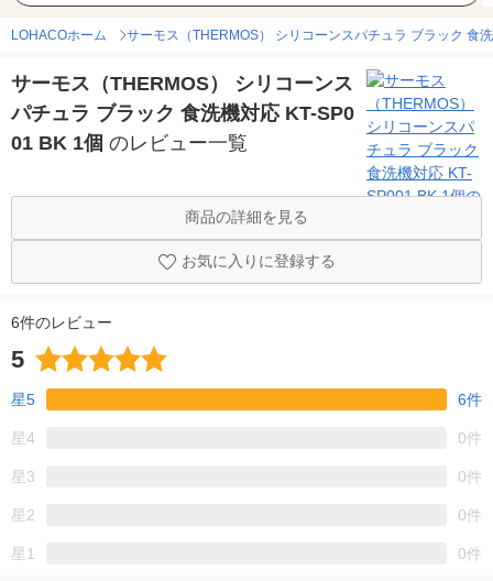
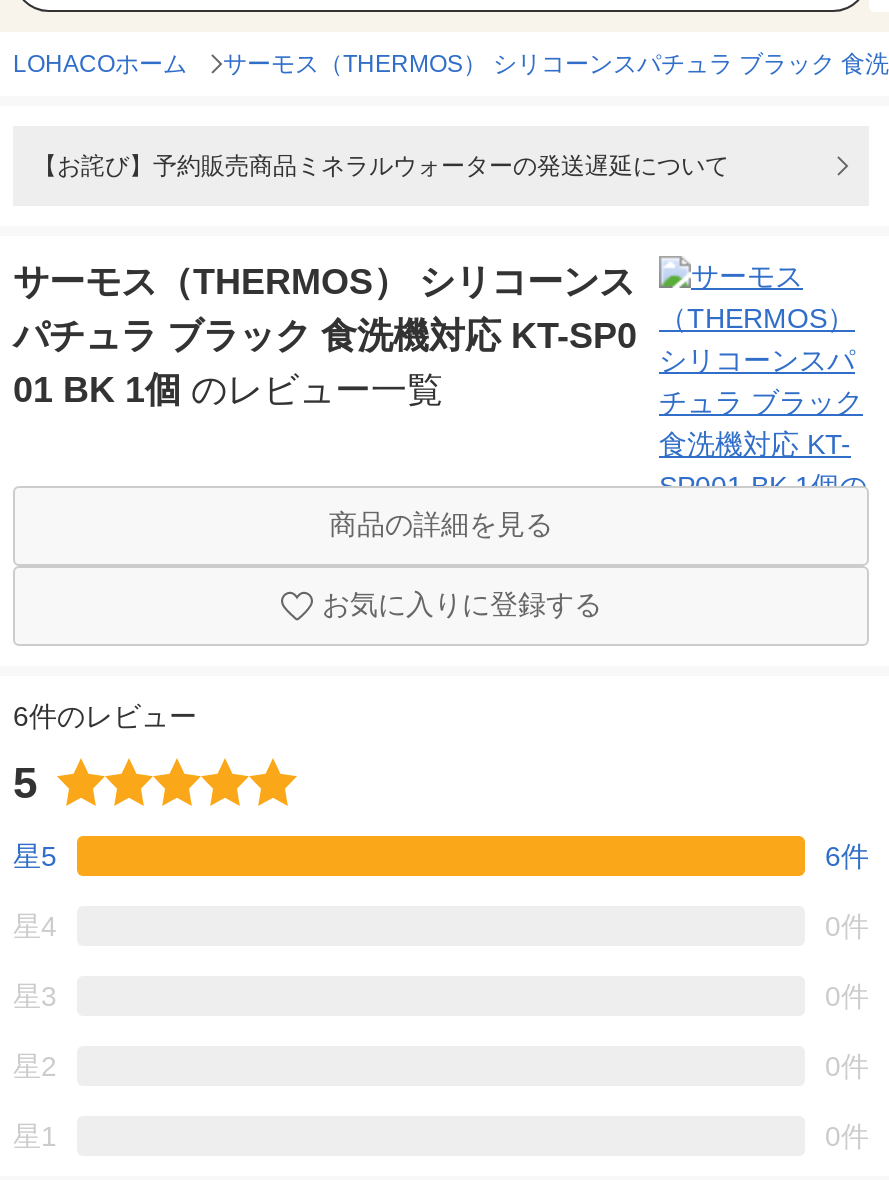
+ 【お詫び】予約販売商品ミネラルウォーターの発送遅延について
